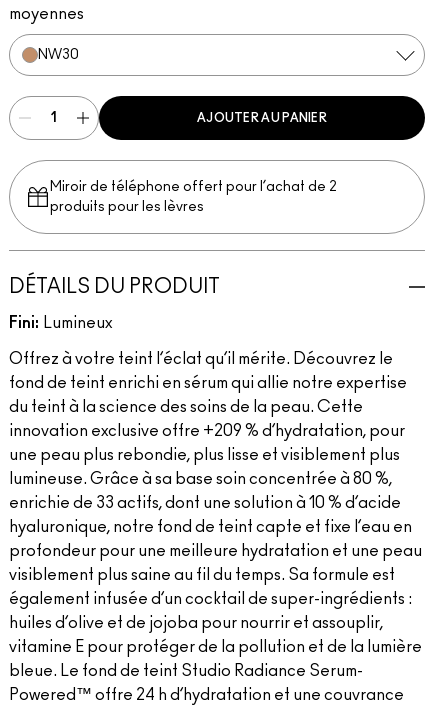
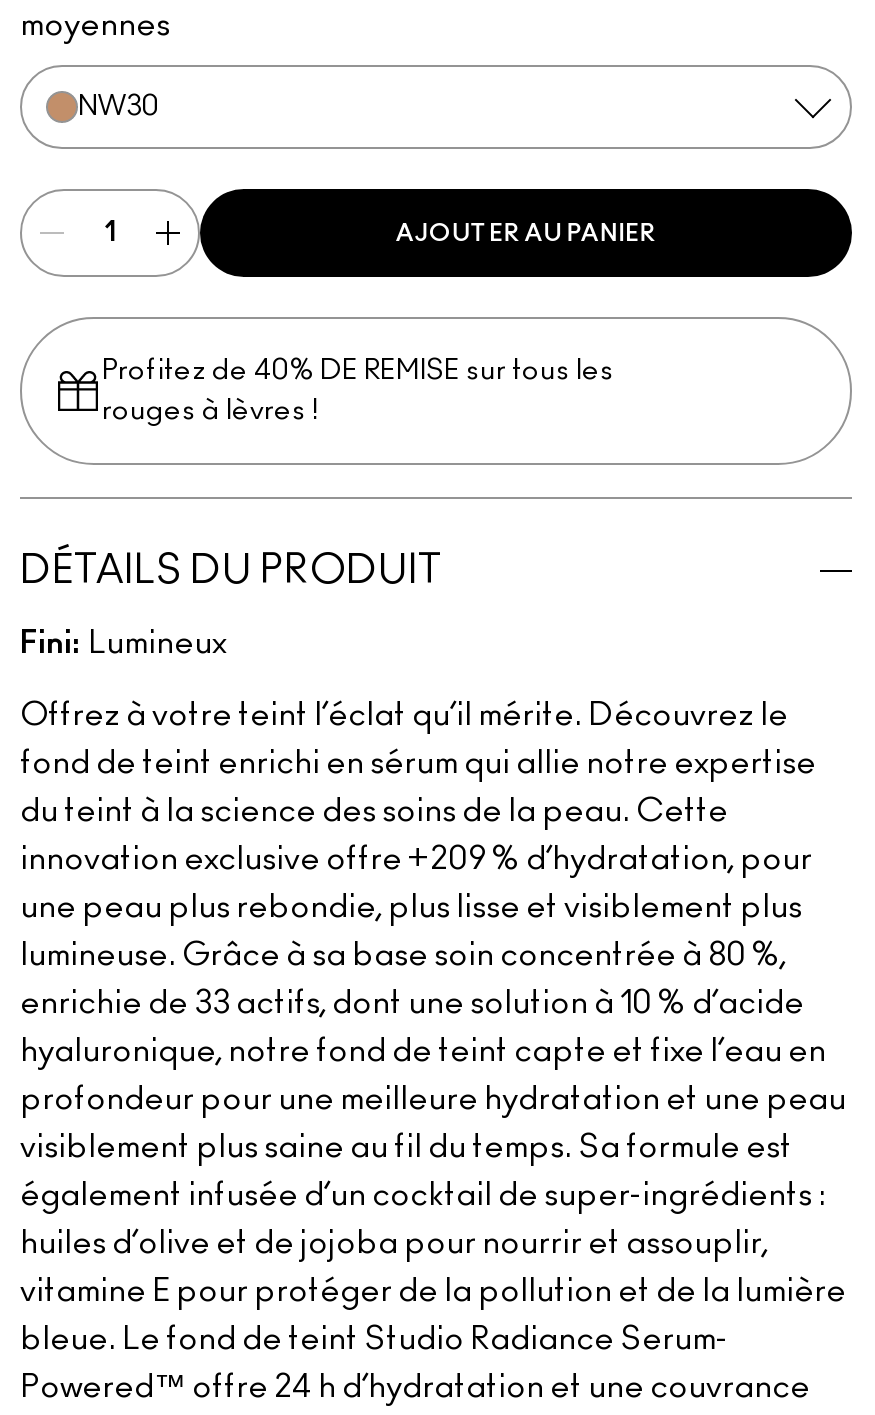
- Miroir de téléphone offert pour l’achat de 2
- produits pour les lèvres
+ Profitez de 40% DE REMISE sur tous les
+ rouges à lèvres !
